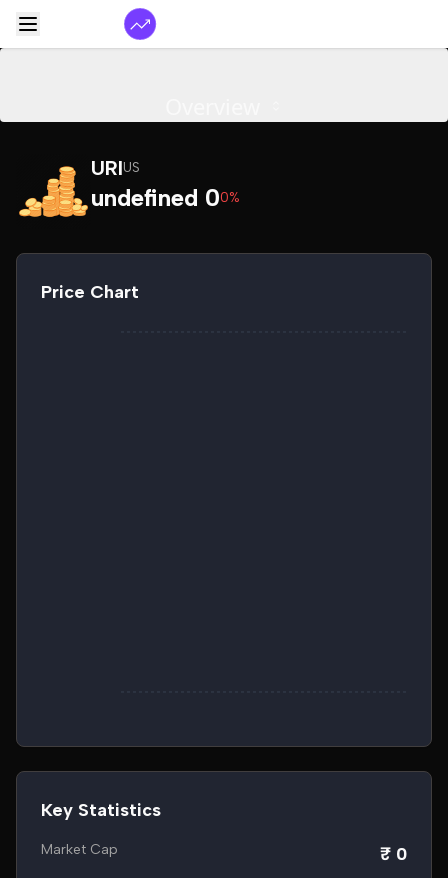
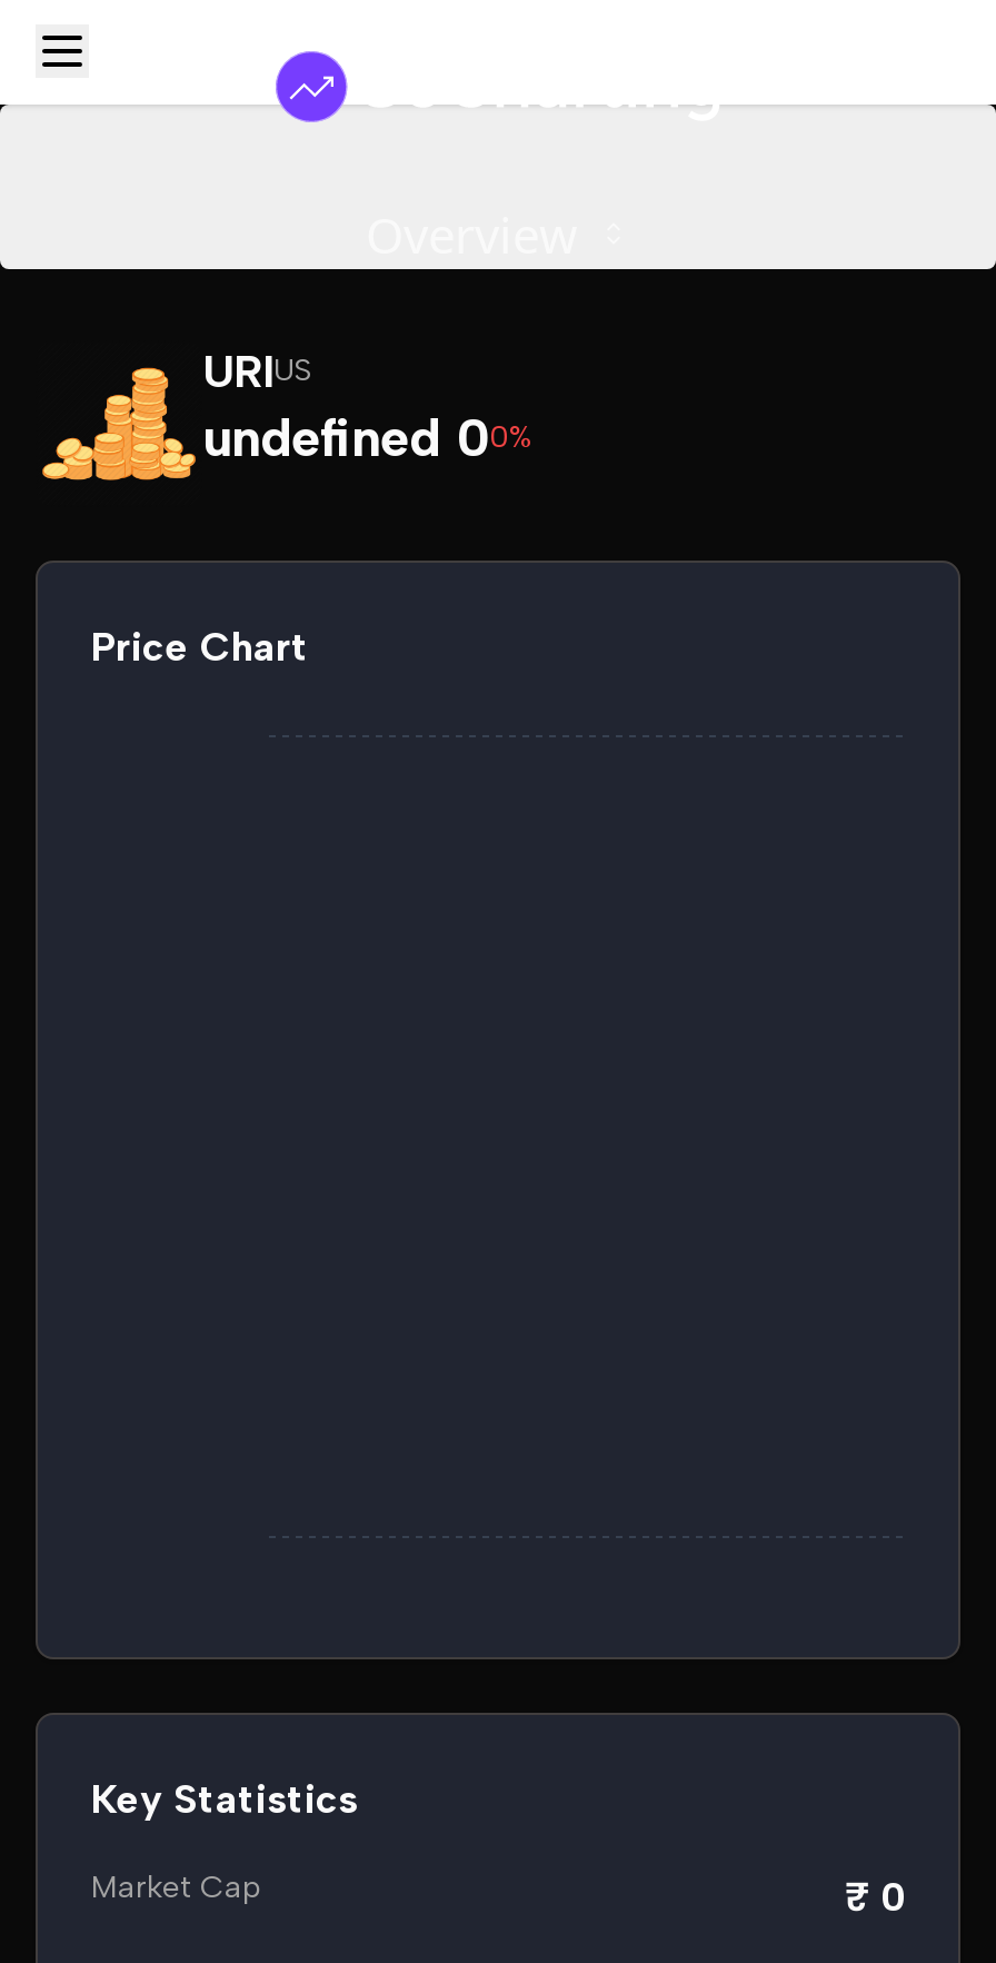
- [image]
+ [image]
